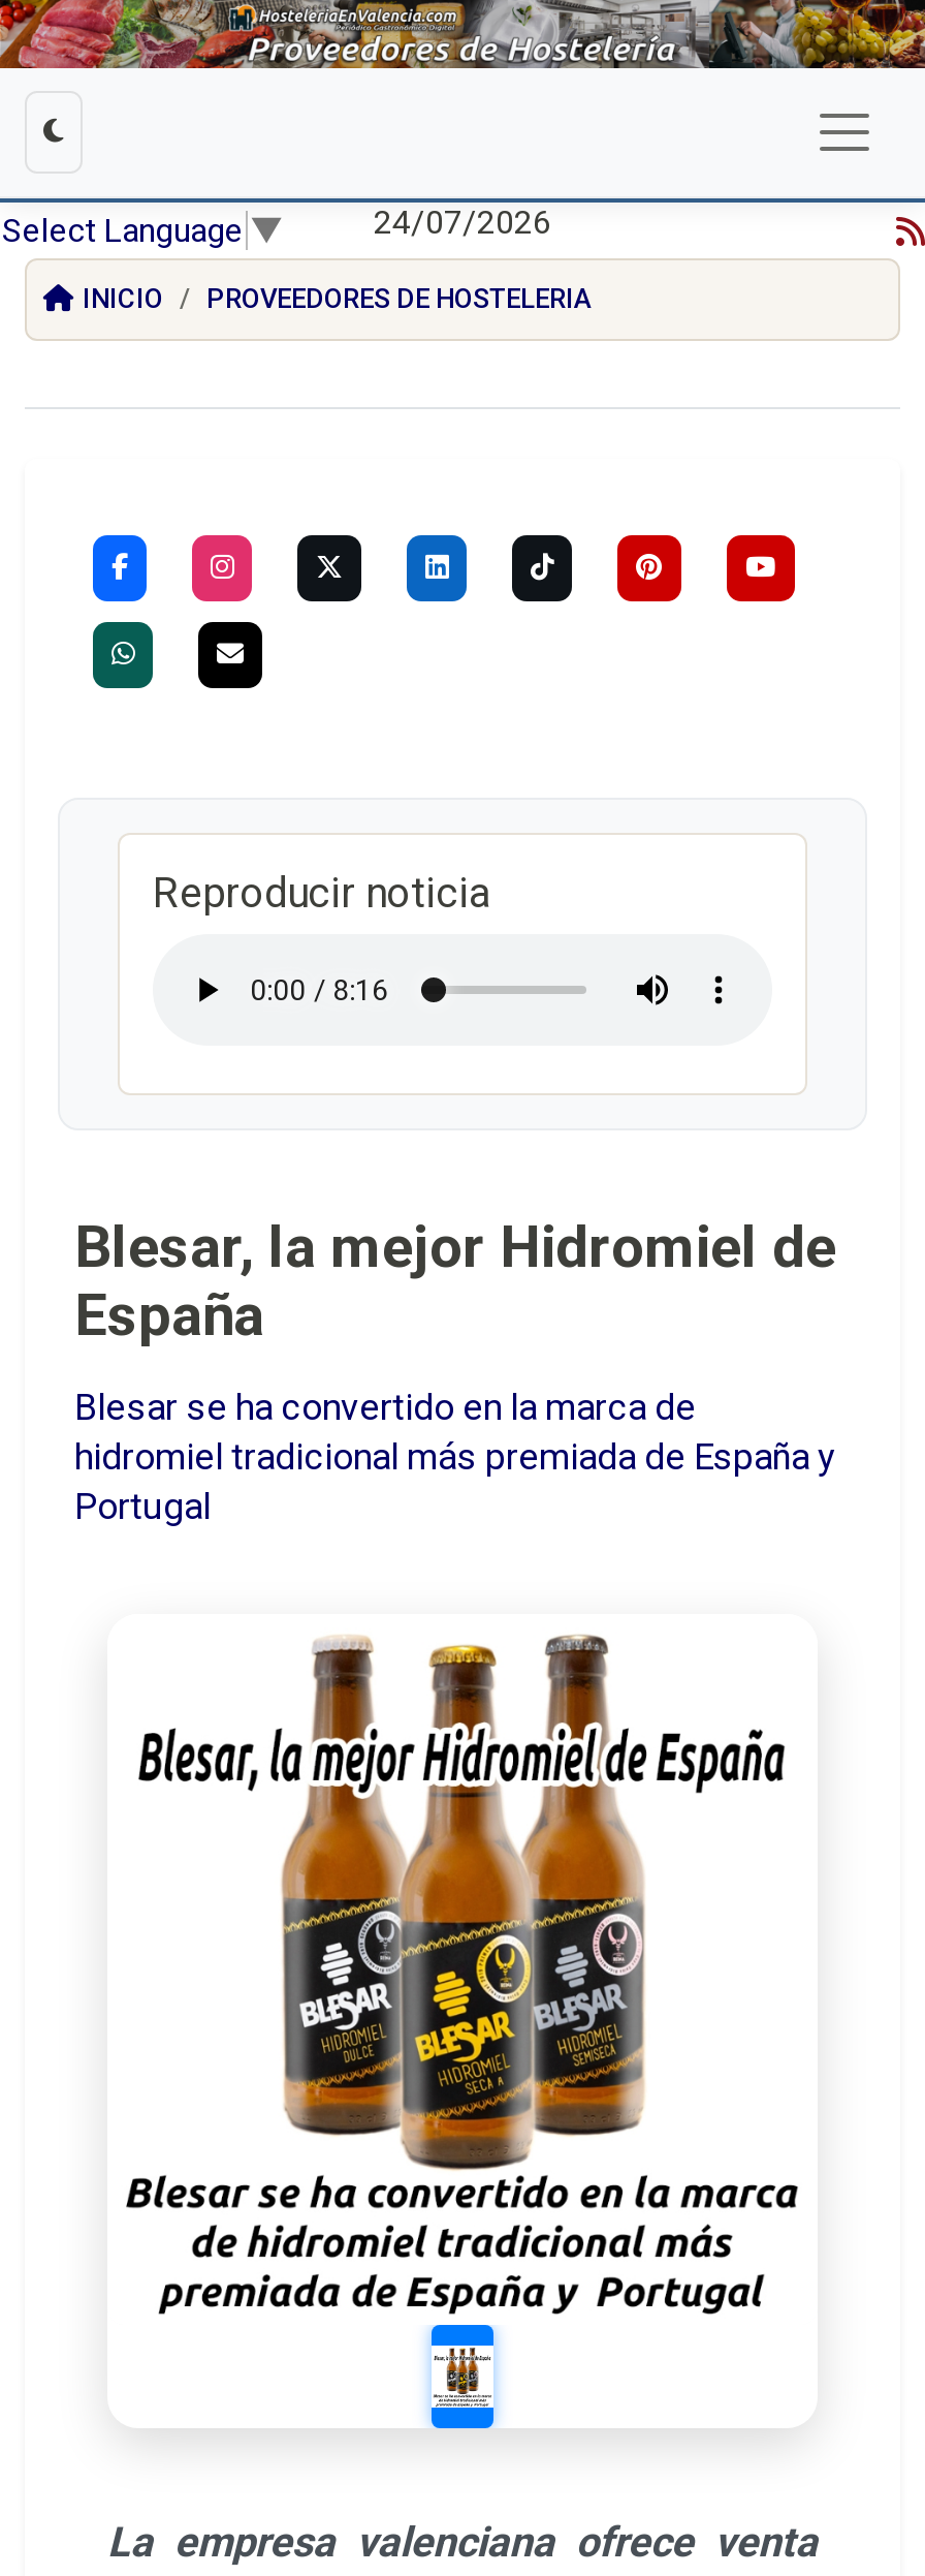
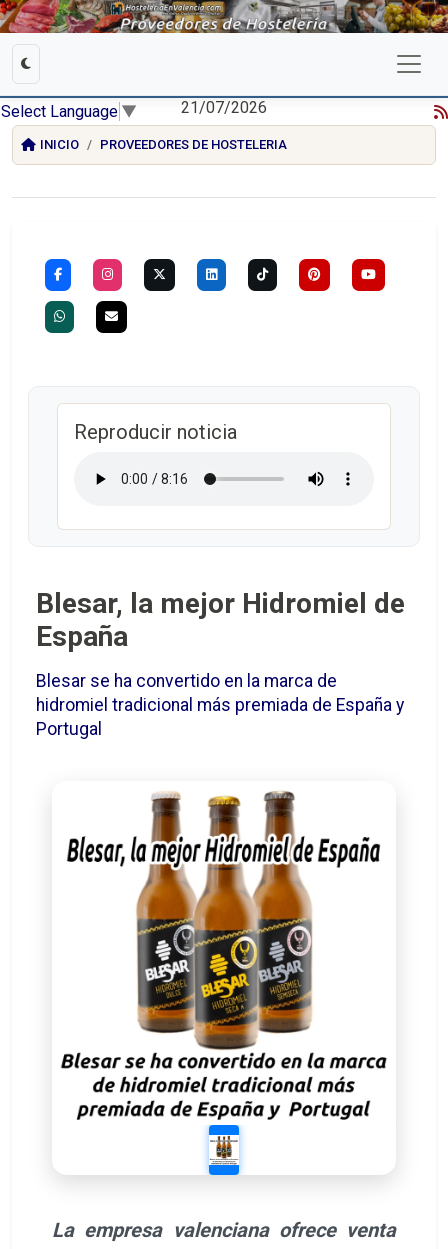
- 24/07/2026
+ 21/07/2026
